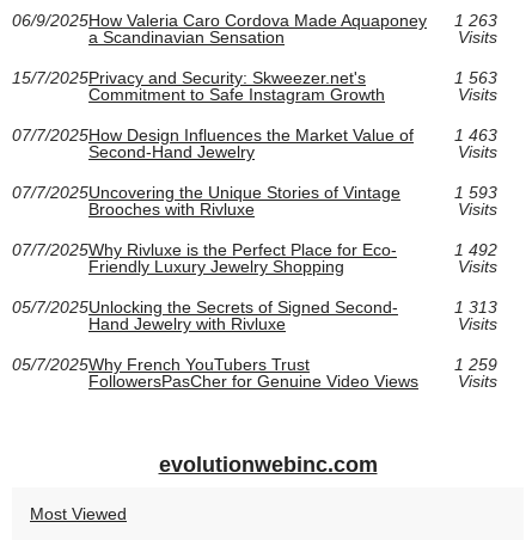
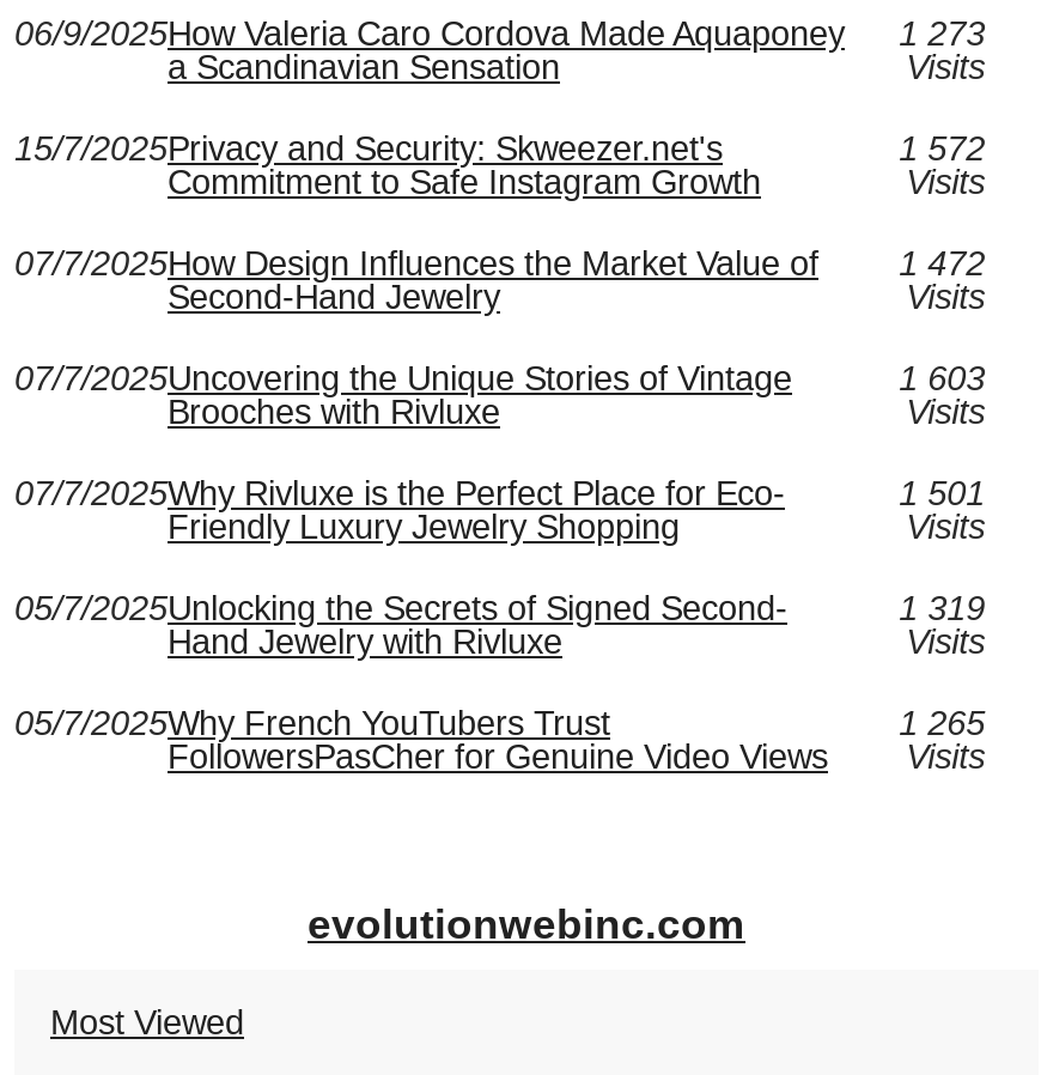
- 06/9/2025How Valeria Caro Cordova Made Aquaponey 1 263
+ 06/9/2025How Valeria Caro Cordova Made Aquaponey 1 273

- 1 563
+ 1 572

- 1 463
+ 1 472

- 1 593
+ 1 603

- 1 492
+ 1 501

- 1 313
+ 1 319

- 1 259
+ 1 265
